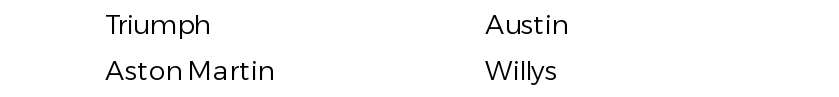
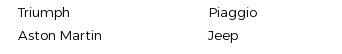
- Austin
+ Piaggio

- Willys
+ Jeep
